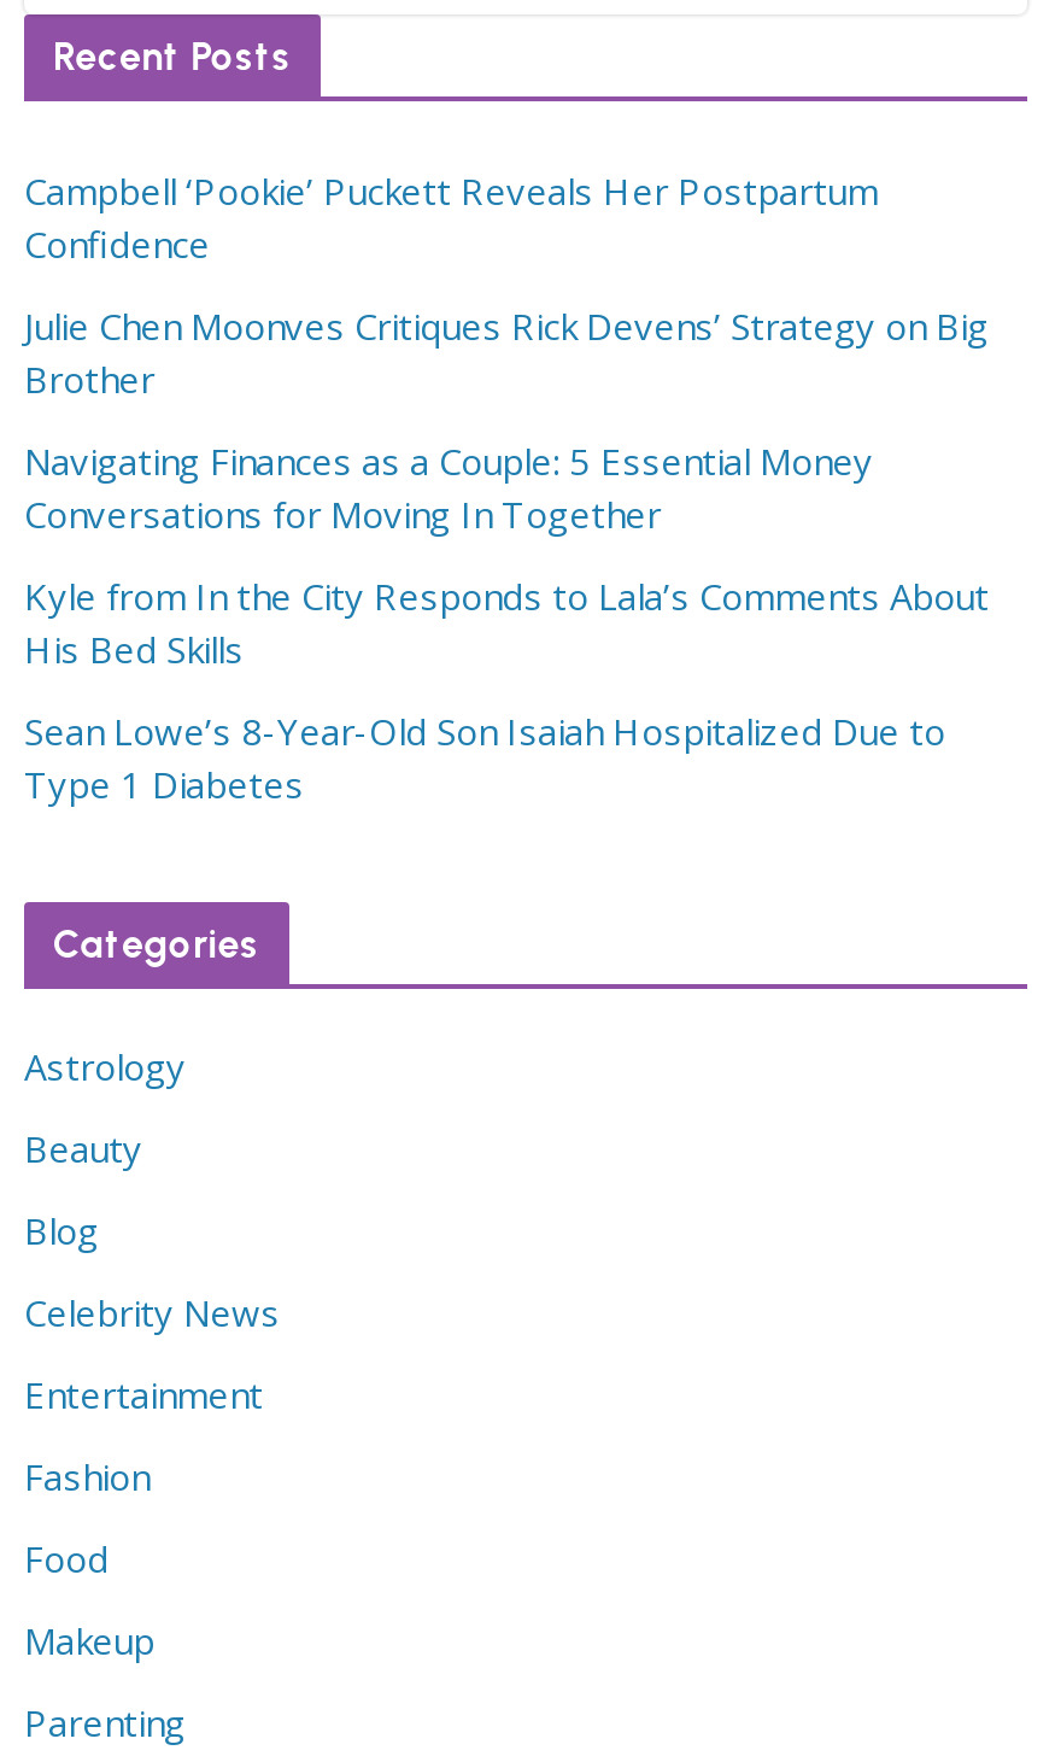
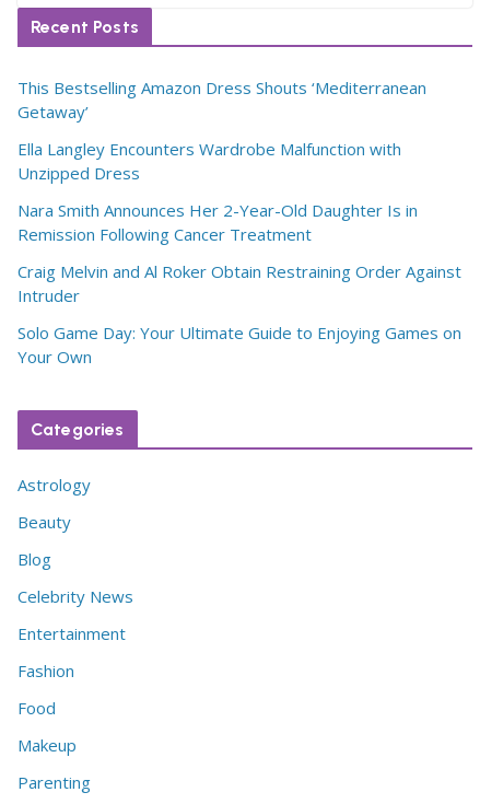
- Campbell ‘Pookie’ Puckett Reveals Her Postpartum
- Confidence
+ This Bestselling Amazon Dress Shouts ‘Mediterranean
+ Getaway’

- Julie Chen Moonves Critiques Rick Devens’ Strategy on Big
- Brother
+ Ella Langley Encounters Wardrobe Malfunction with
+ Unzipped Dress

- Navigating Finances as a Couple: 5 Essential Money
- Conversations for Moving In Together
+ Nara Smith Announces Her 2-Year-Old Daughter Is in
+ Remission Following Cancer Treatment

- Kyle from In the City Responds to Lala’s Comments About
- His Bed Skills
+ Craig Melvin and Al Roker Obtain Restraining Order Against
+ Intruder

- Sean Lowe’s 8-Year-Old Son Isaiah Hospitalized Due to
- Type 1 Diabetes
+ Solo Game Day: Your Ultimate Guide to Enjoying Games on
+ Your Own
